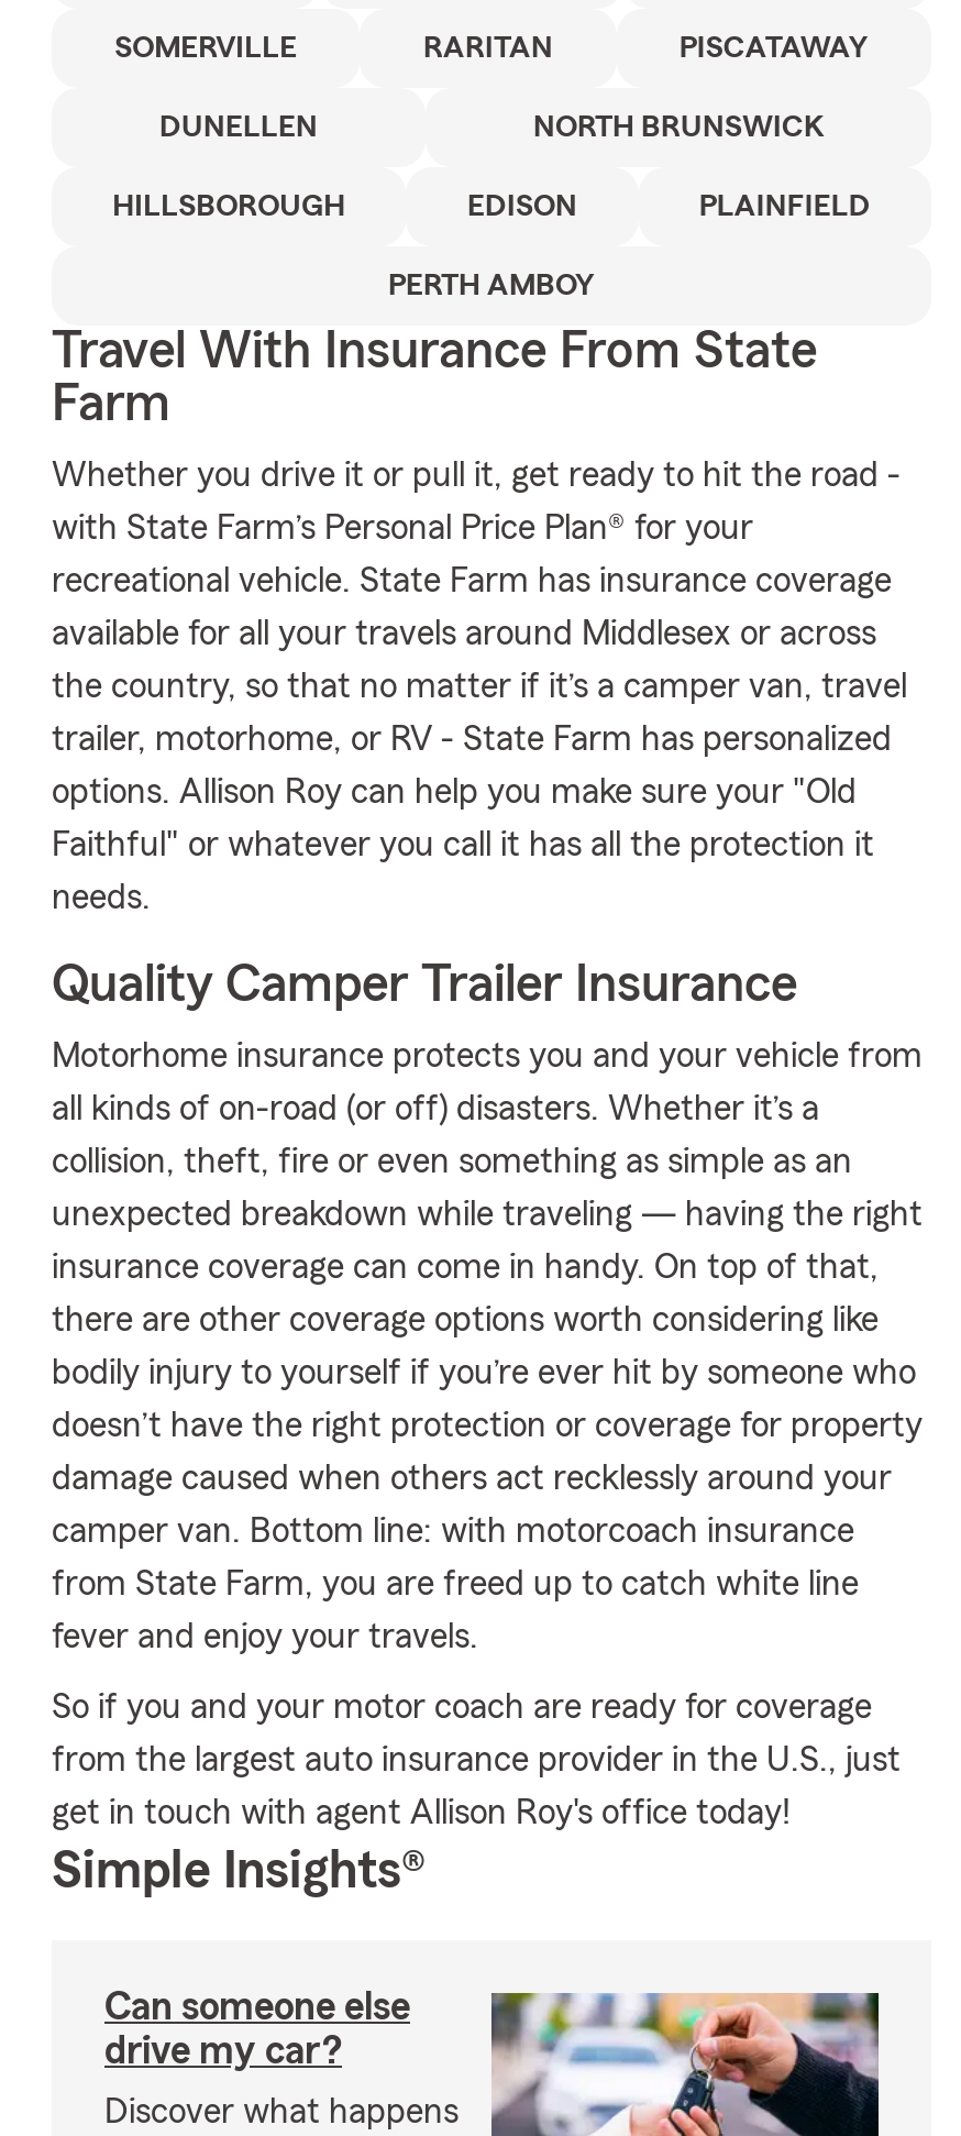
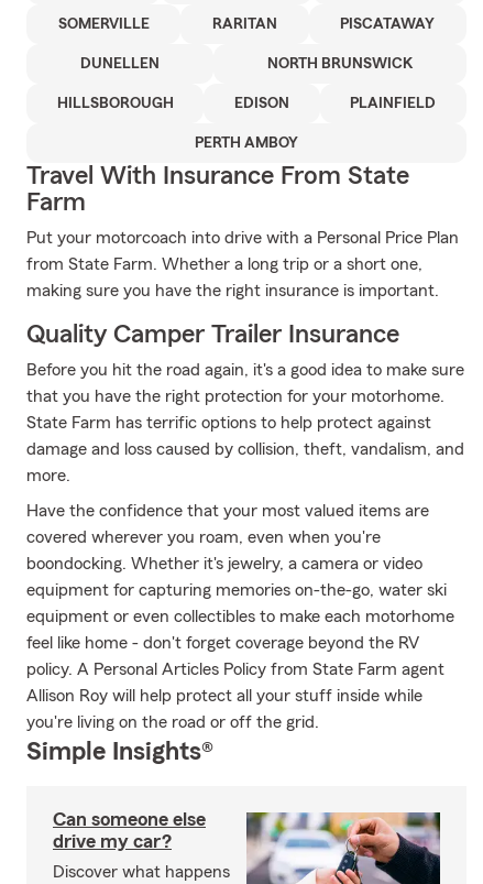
- Whether you drive it or pull it, get ready to hit the road -
- with State Farm’s Personal Price Plan® for your
- recreational vehicle. State Farm has insurance coverage
- available for all your travels around Middlesex or across
- the country, so that no matter if it’s a camper van, travel
- trailer, motorhome, or RV - State Farm has personalized
- options. Allison Roy can help you make sure your "Old
- Faithful" or whatever you call it has all the protection it
- needs.
+ Put your motorcoach into drive with a Personal Price Plan
+ from State Farm. Whether a long trip or a short one,
+ making sure you have the right insurance is important.

- Motorhome insurance protects you and your vehicle from
- all kinds of on-road (or off) disasters. Whether it’s a
- collision, theft, fire or even something as simple as an
- unexpected breakdown while traveling — having the right
- insurance coverage can come in handy. On top of that,
- there are other coverage options worth considering like
- bodily injury to yourself if you’re ever hit by someone who
- doesn’t have the right protection or coverage for property
- damage caused when others act recklessly around your
- camper van. Bottom line: with motorcoach insurance
- from State Farm, you are freed up to catch white line
- fever and enjoy your travels.
- So if you and your motor coach are ready for coverage
- from the largest auto insurance provider in the U.S., just
- get in touch with agent Allison Roy's office today!
+ Before you hit the road again, it's a good idea to make sure
+ that you have the right protection for your motorhome.
+ State Farm has terrific options to help protect against
+ damage and loss caused by collision, theft, vandalism, and
+ more.
+ Have the confidence that your most valued items are
+ covered wherever you roam, even when you're
+ boondocking. Whether it's jewelry, a camera or video
+ equipment for capturing memories on-the-go, water ski
+ equipment or even collectibles to make each motorhome
+ feel like home - don't forget coverage beyond the RV
+ policy. A Personal Articles Policy from State Farm agent
+ Allison Roy will help protect all your stuff inside while
+ you're living on the road or off the grid.
